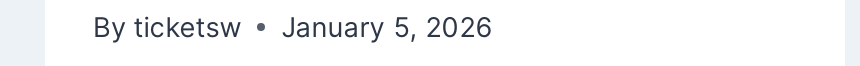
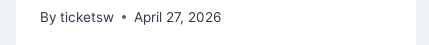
- By ticketsw January 5, 2026
+ By ticketsw April 27, 2026
